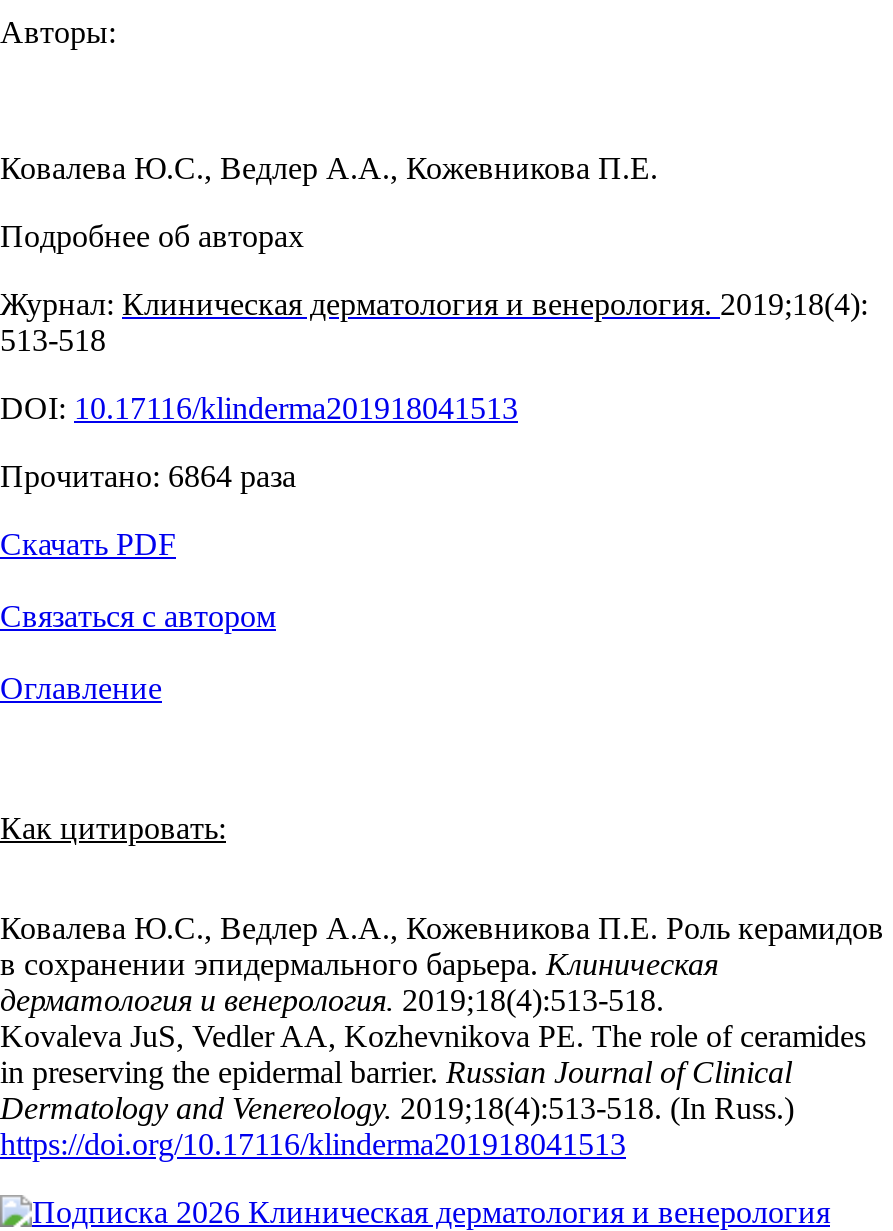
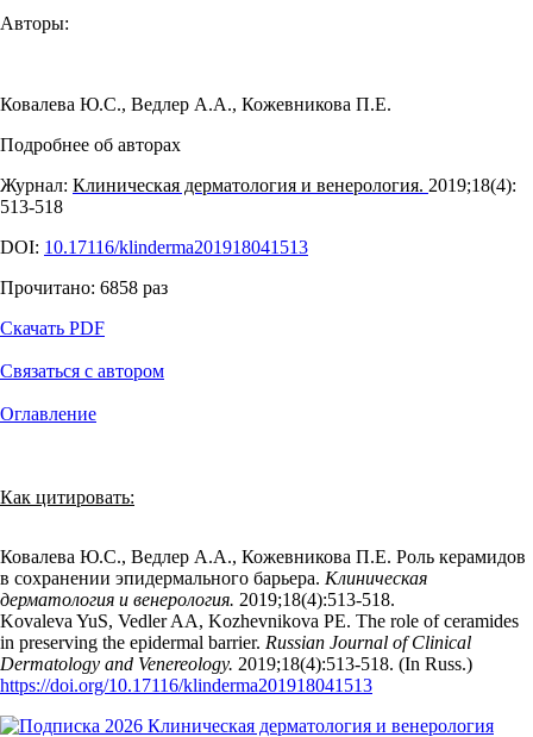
- Прочитано: 6864 раза
+ Прочитано: 6858 раз

- Kovaleva JuS, Vedler AA, Kozhevnikova PE. The role of ceramides
+ Kovaleva YuS, Vedler AA, Kozhevnikova PE. The role of ceramides
